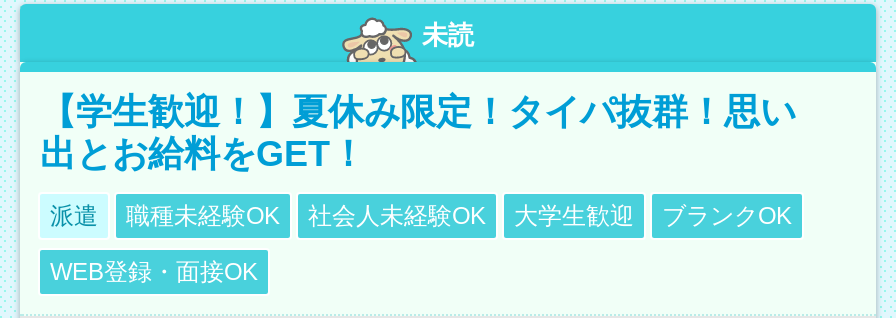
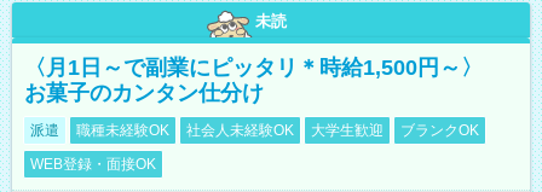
- 【学生歓迎！】夏休み限定！タイパ抜群！思い
- 出とお給料をGET！
+ 〈月1日～で副業にピッタリ＊時給1,500円～〉
+ お菓子のカンタン仕分け
